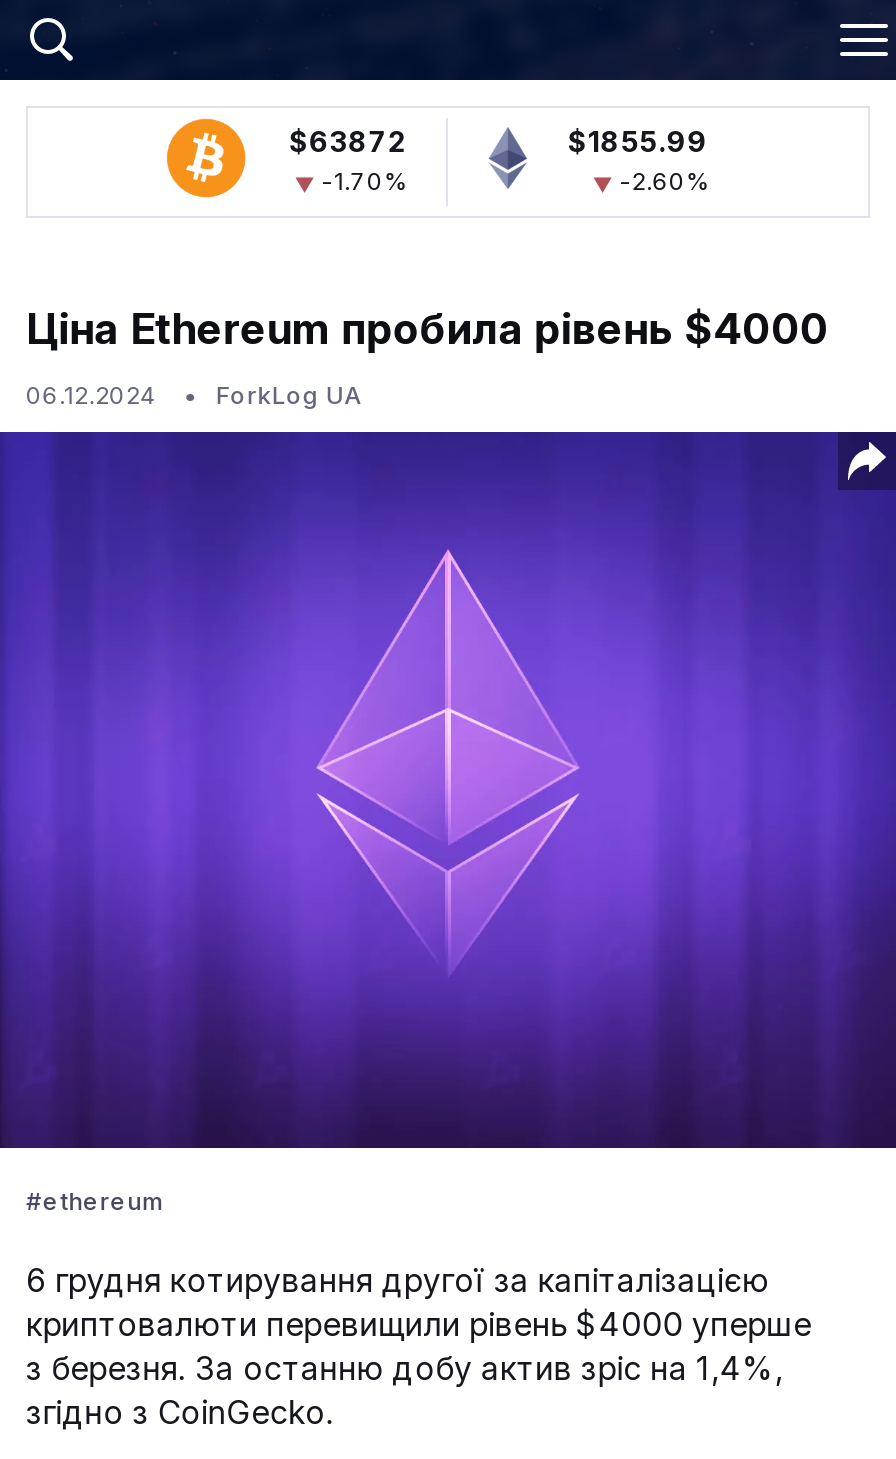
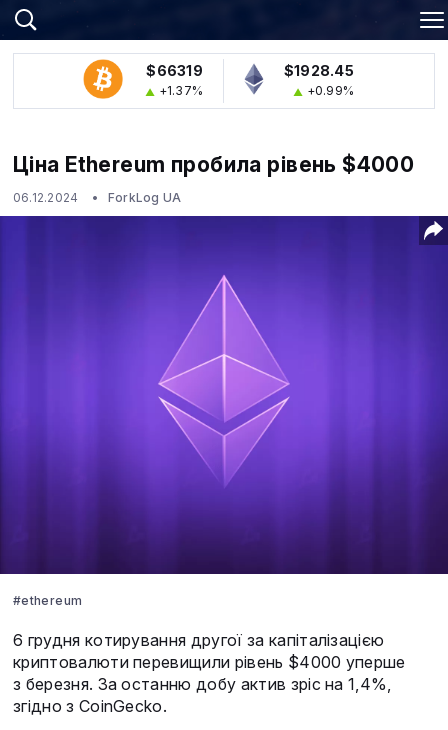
- $63872
+ $66319

- $1855.99
+ $1928.45

- -1.70%
+ +1.37%

- -2.60%
+ +0.99%
